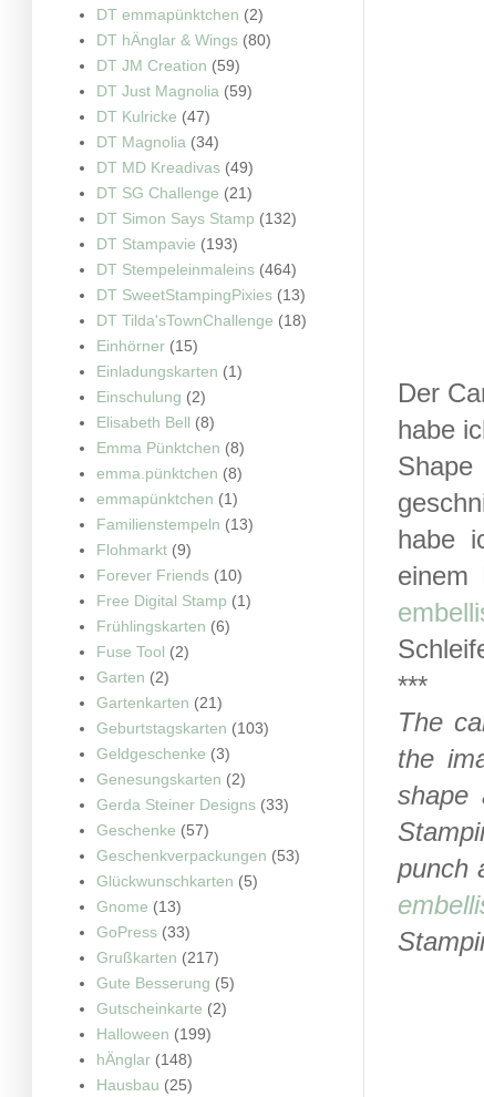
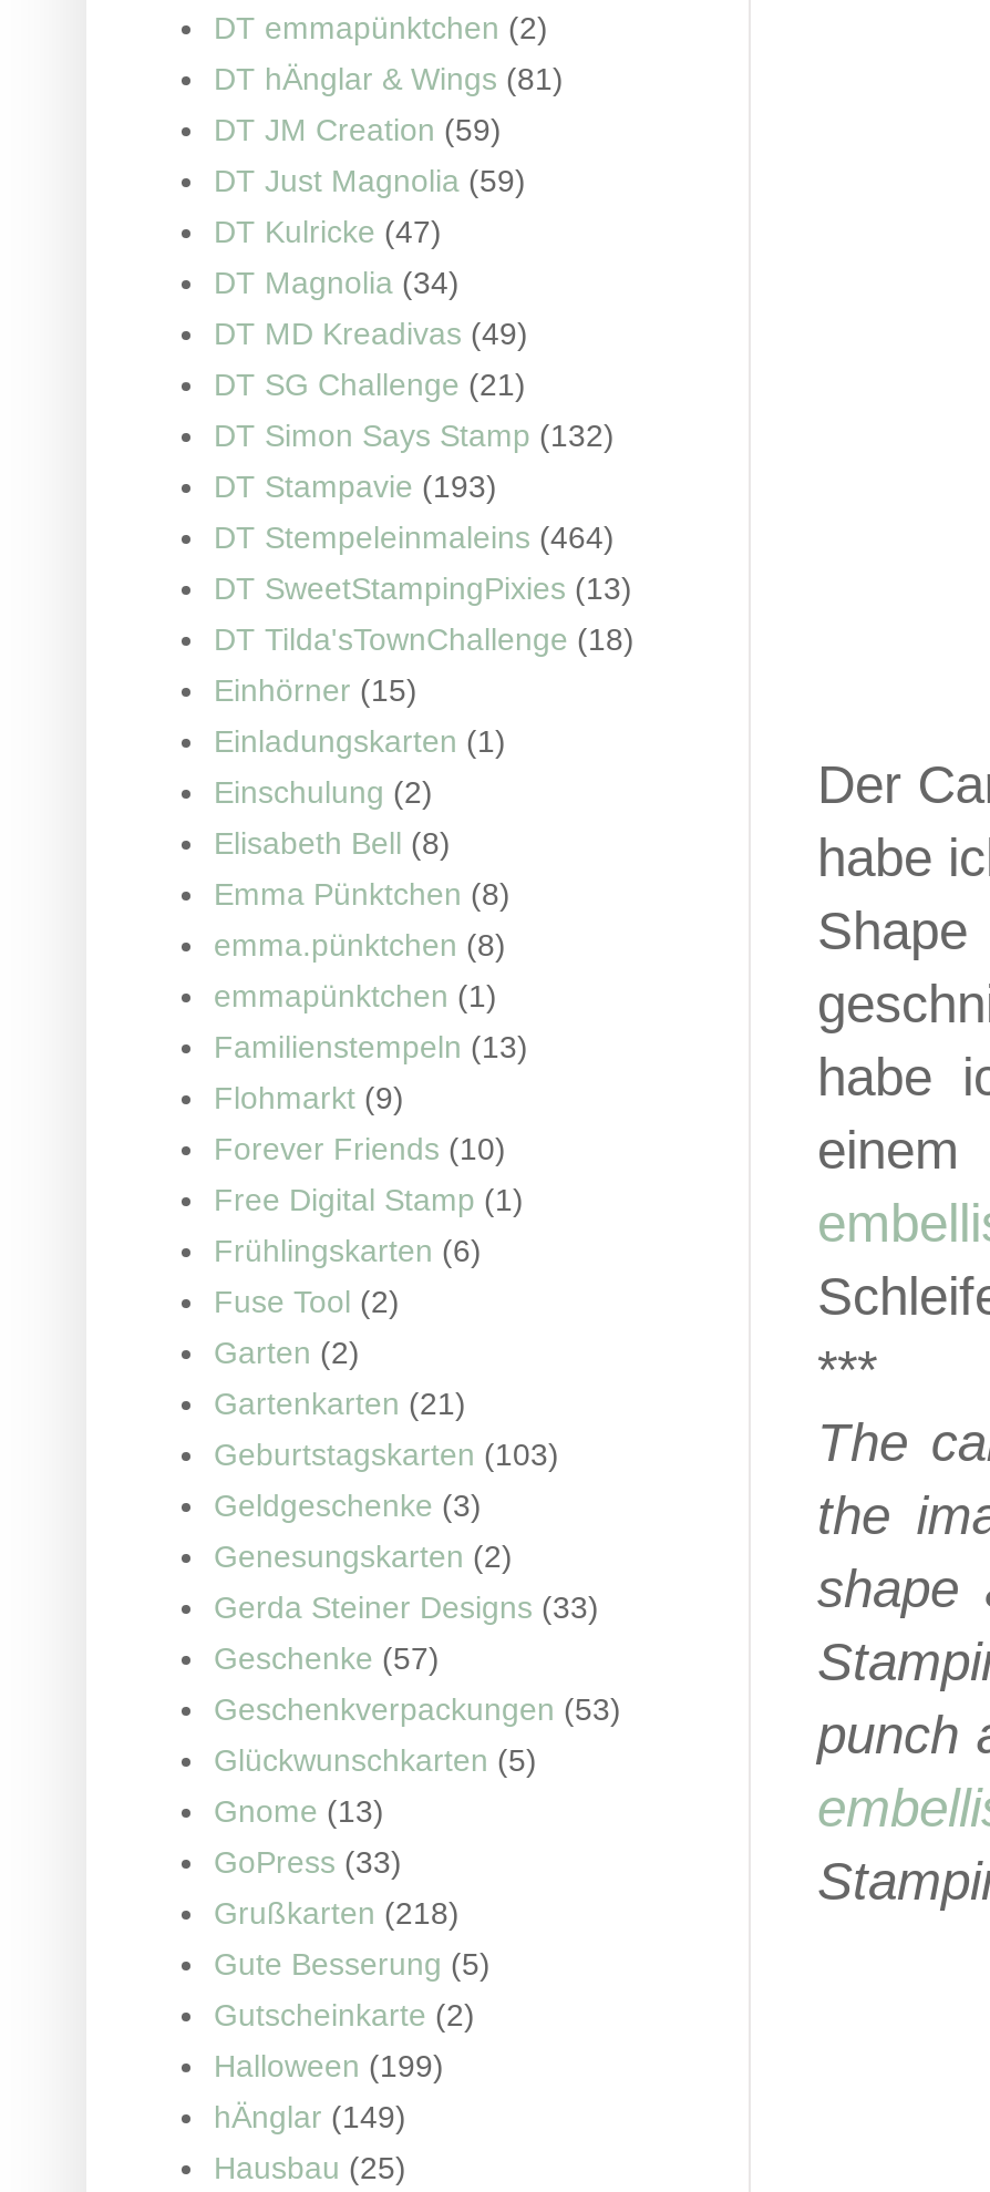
- DT hÄnglar & Wings (80)
+ DT hÄnglar & Wings (81)

- Grußkarten (217)
+ Grußkarten (218)

- hÄnglar (148)
+ hÄnglar (149)
